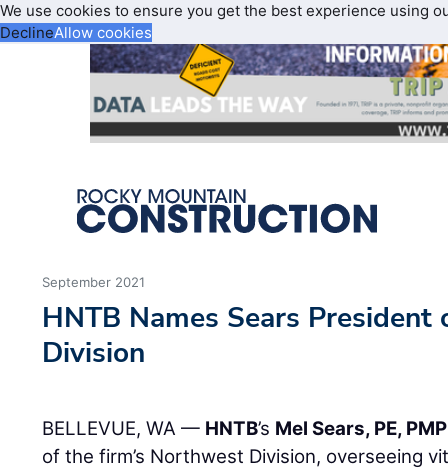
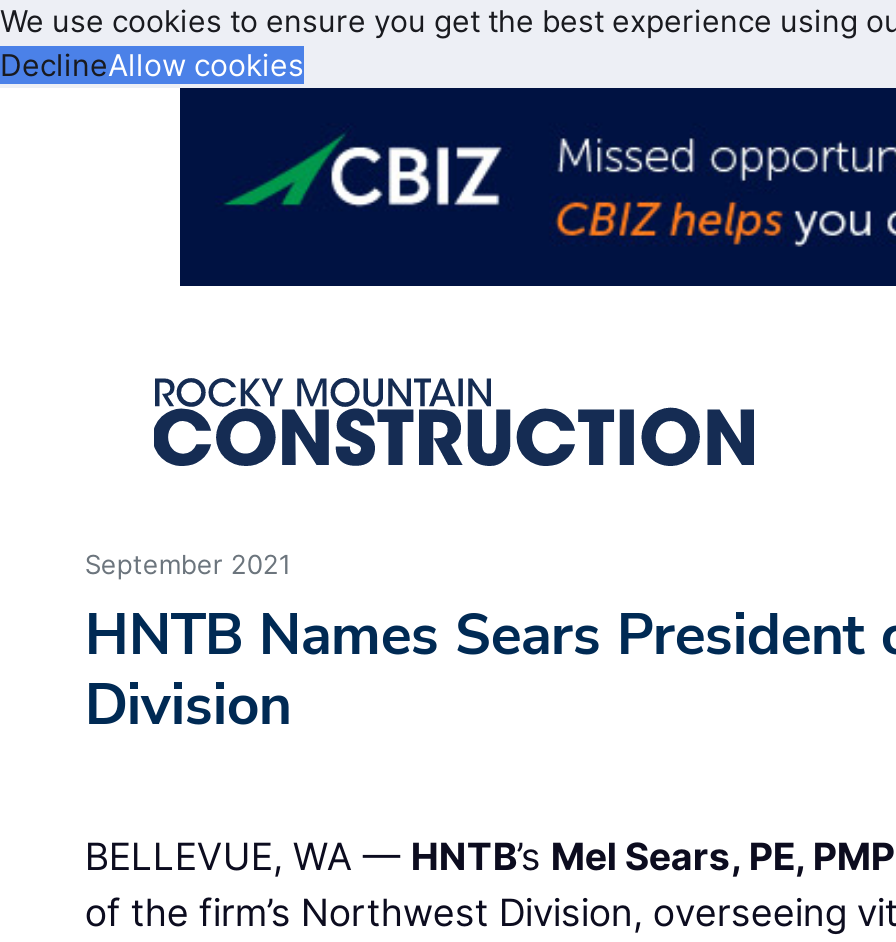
- [image]
+ [image]
